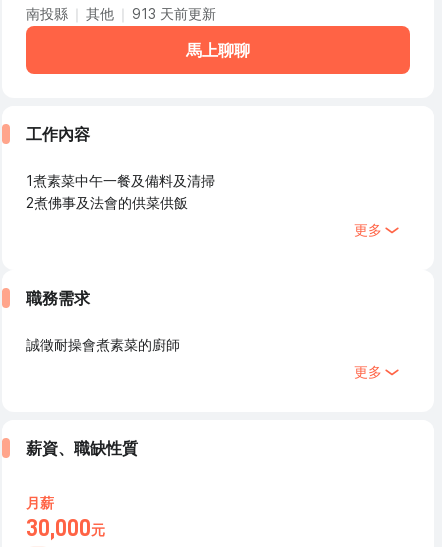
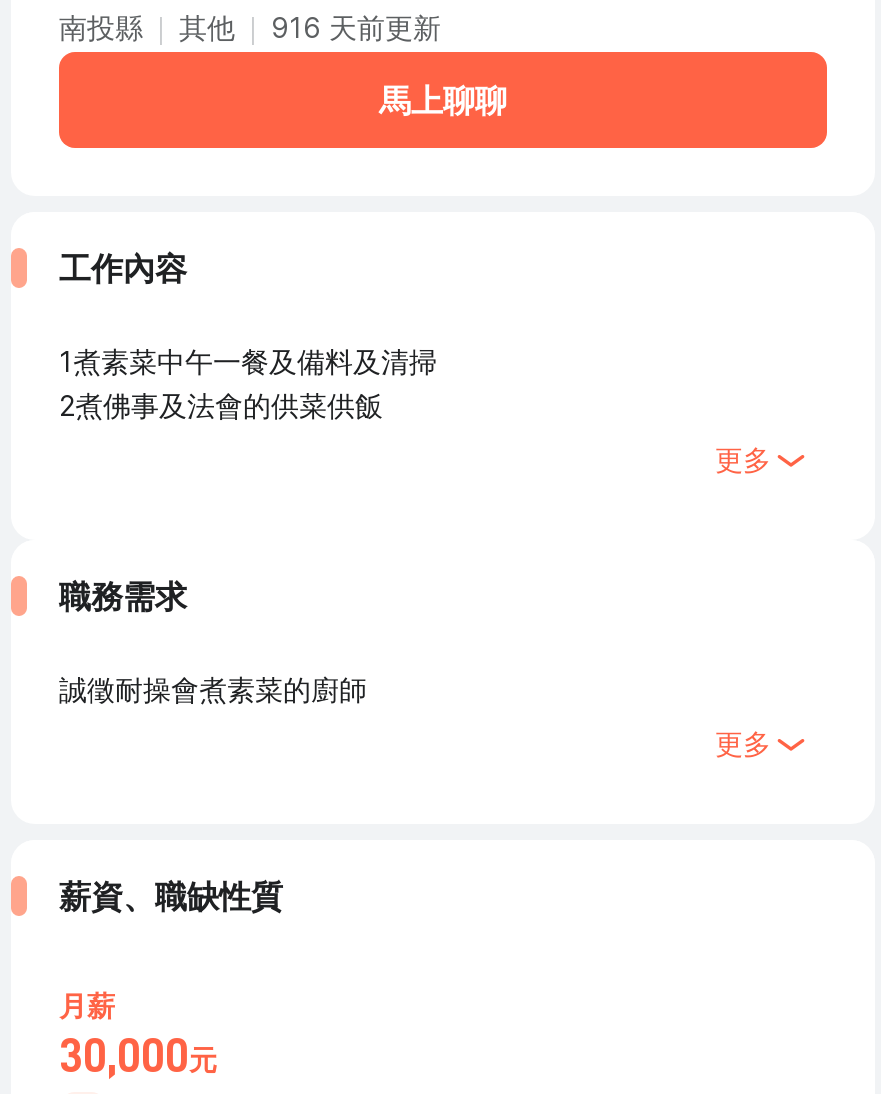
- 南投縣 其他 913 天前更新
+ 南投縣 其他 916 天前更新
